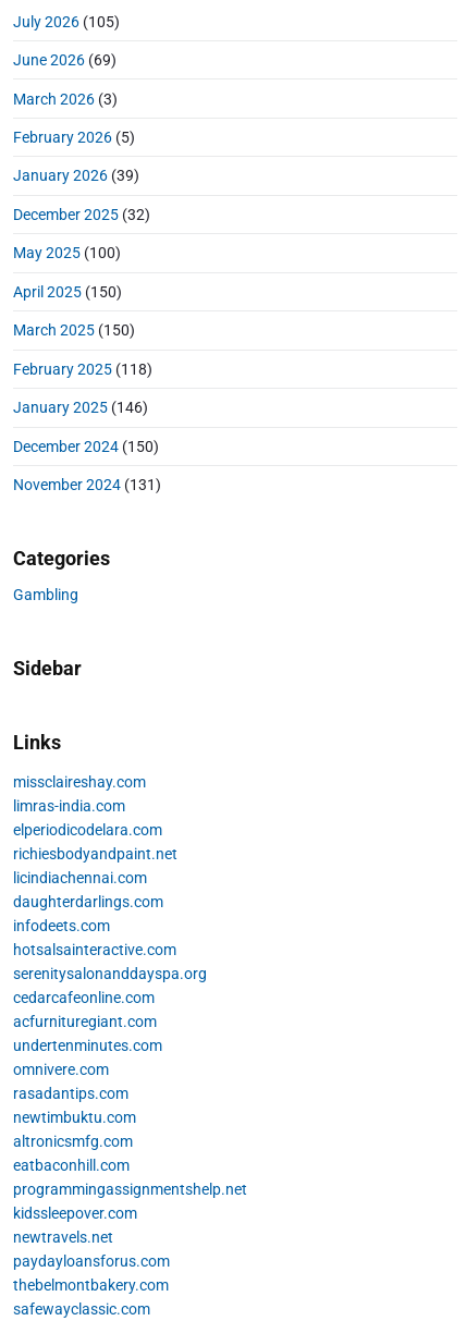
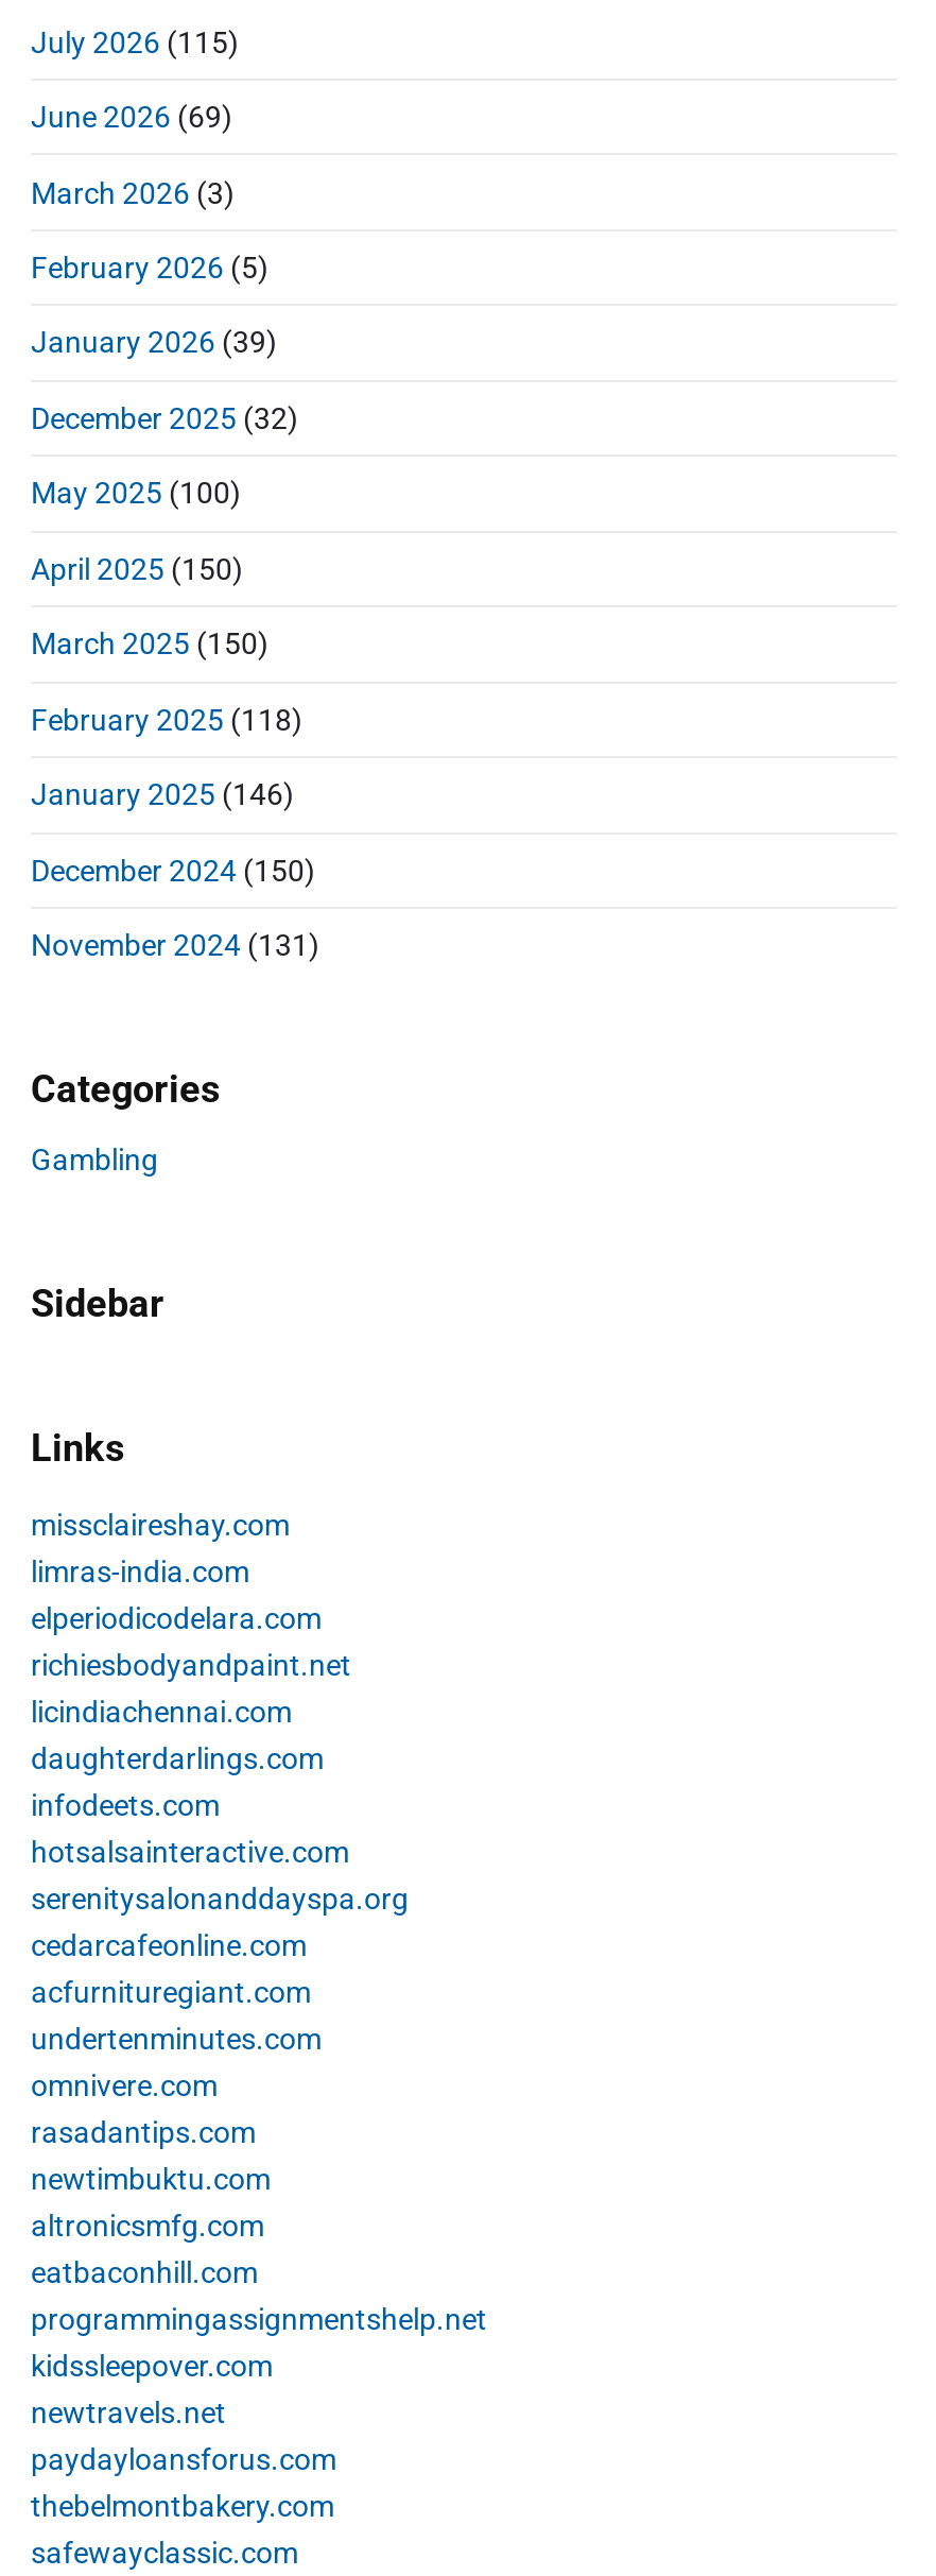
- July 2026 (105)
+ July 2026 (115)
